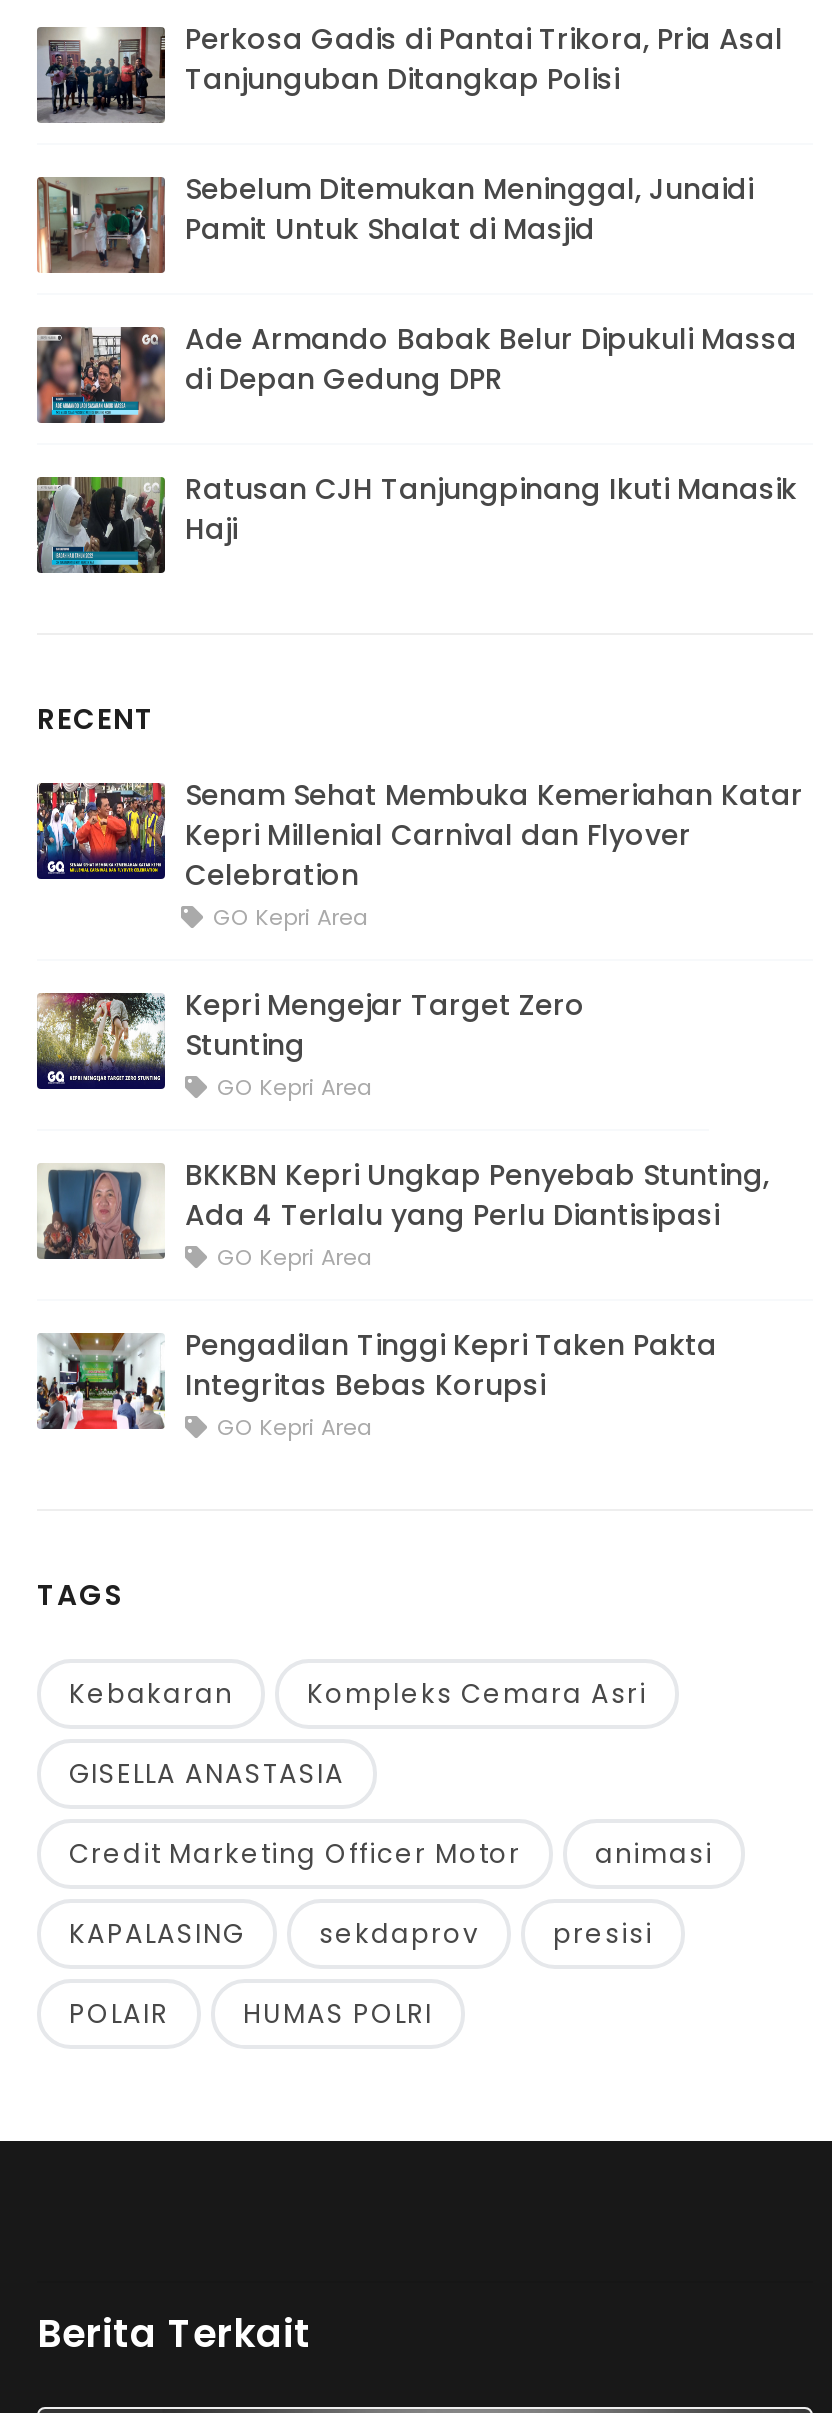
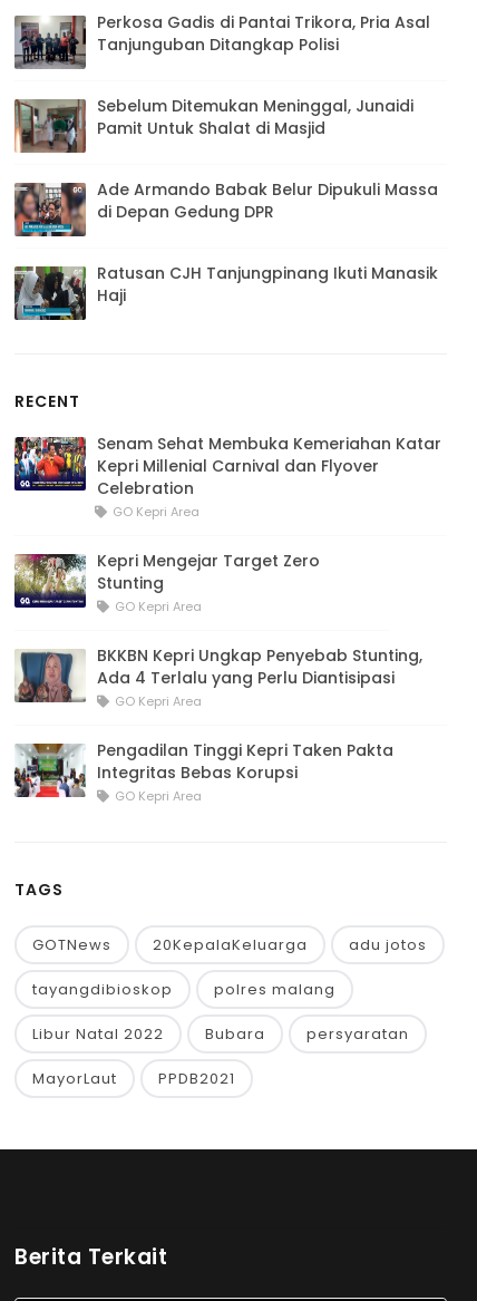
- Kebakaran
- Kompleks Cemara Asri
- GISELLA ANASTASIA
- Credit Marketing Officer Motor
- animasi
- KAPALASING
- sekdaprov
- presisi
- POLAIR
- HUMAS POLRI
+ GOTNews
+ 20KepalaKeluarga
+ adu jotos
+ tayangdibioskop
+ polres malang
+ Libur Natal 2022
+ Bubara
+ persyaratan
+ MayorLaut
+ PPDB2021
